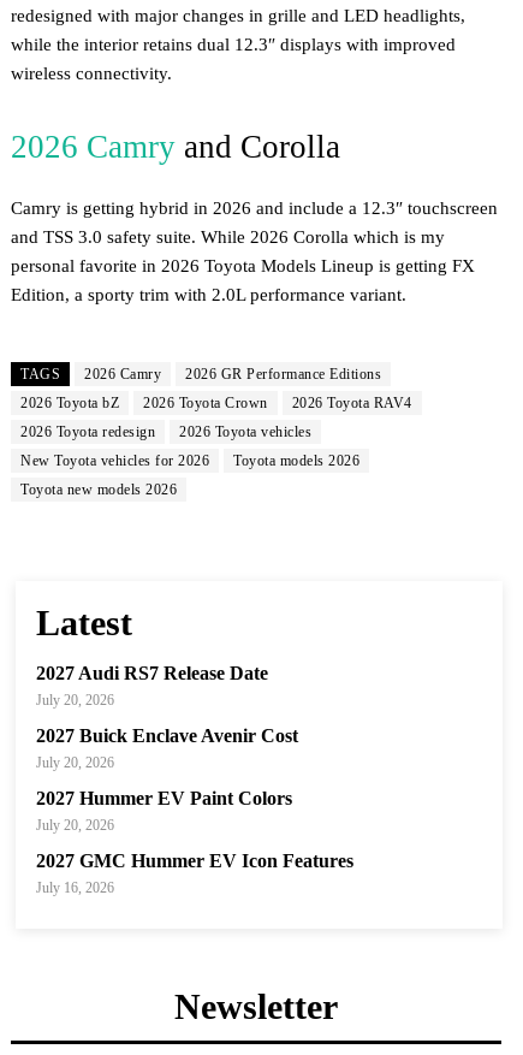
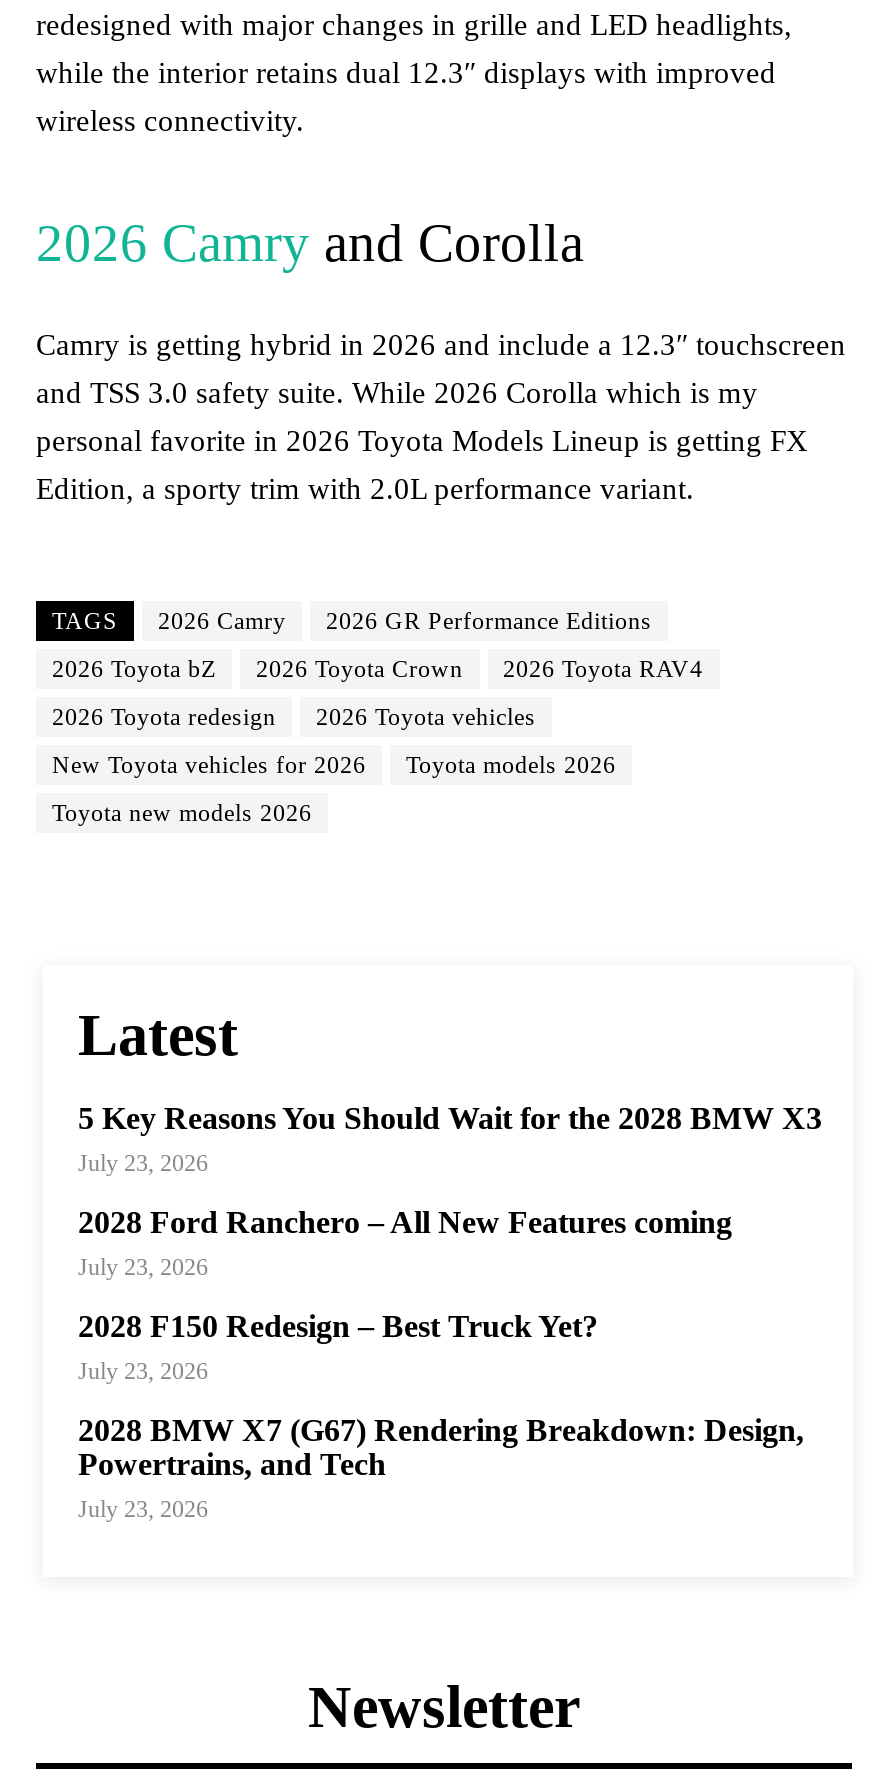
- 2027 Audi RS7 Release Date
- July 20, 2026
+ 5 Key Reasons You Should Wait for the 2028 BMW X3
+ July 23, 2026

- 2027 Buick Enclave Avenir Cost
- July 20, 2026
+ 2028 Ford Ranchero – All New Features coming
+ July 23, 2026

- 2027 Hummer EV Paint Colors
- July 20, 2026
+ 2028 F150 Redesign – Best Truck Yet?
+ July 23, 2026

- 2027 GMC Hummer EV Icon Features
- July 16, 2026
+ 2028 BMW X7 (G67) Rendering Breakdown: Design,
+ Powertrains, and Tech
+ July 23, 2026
